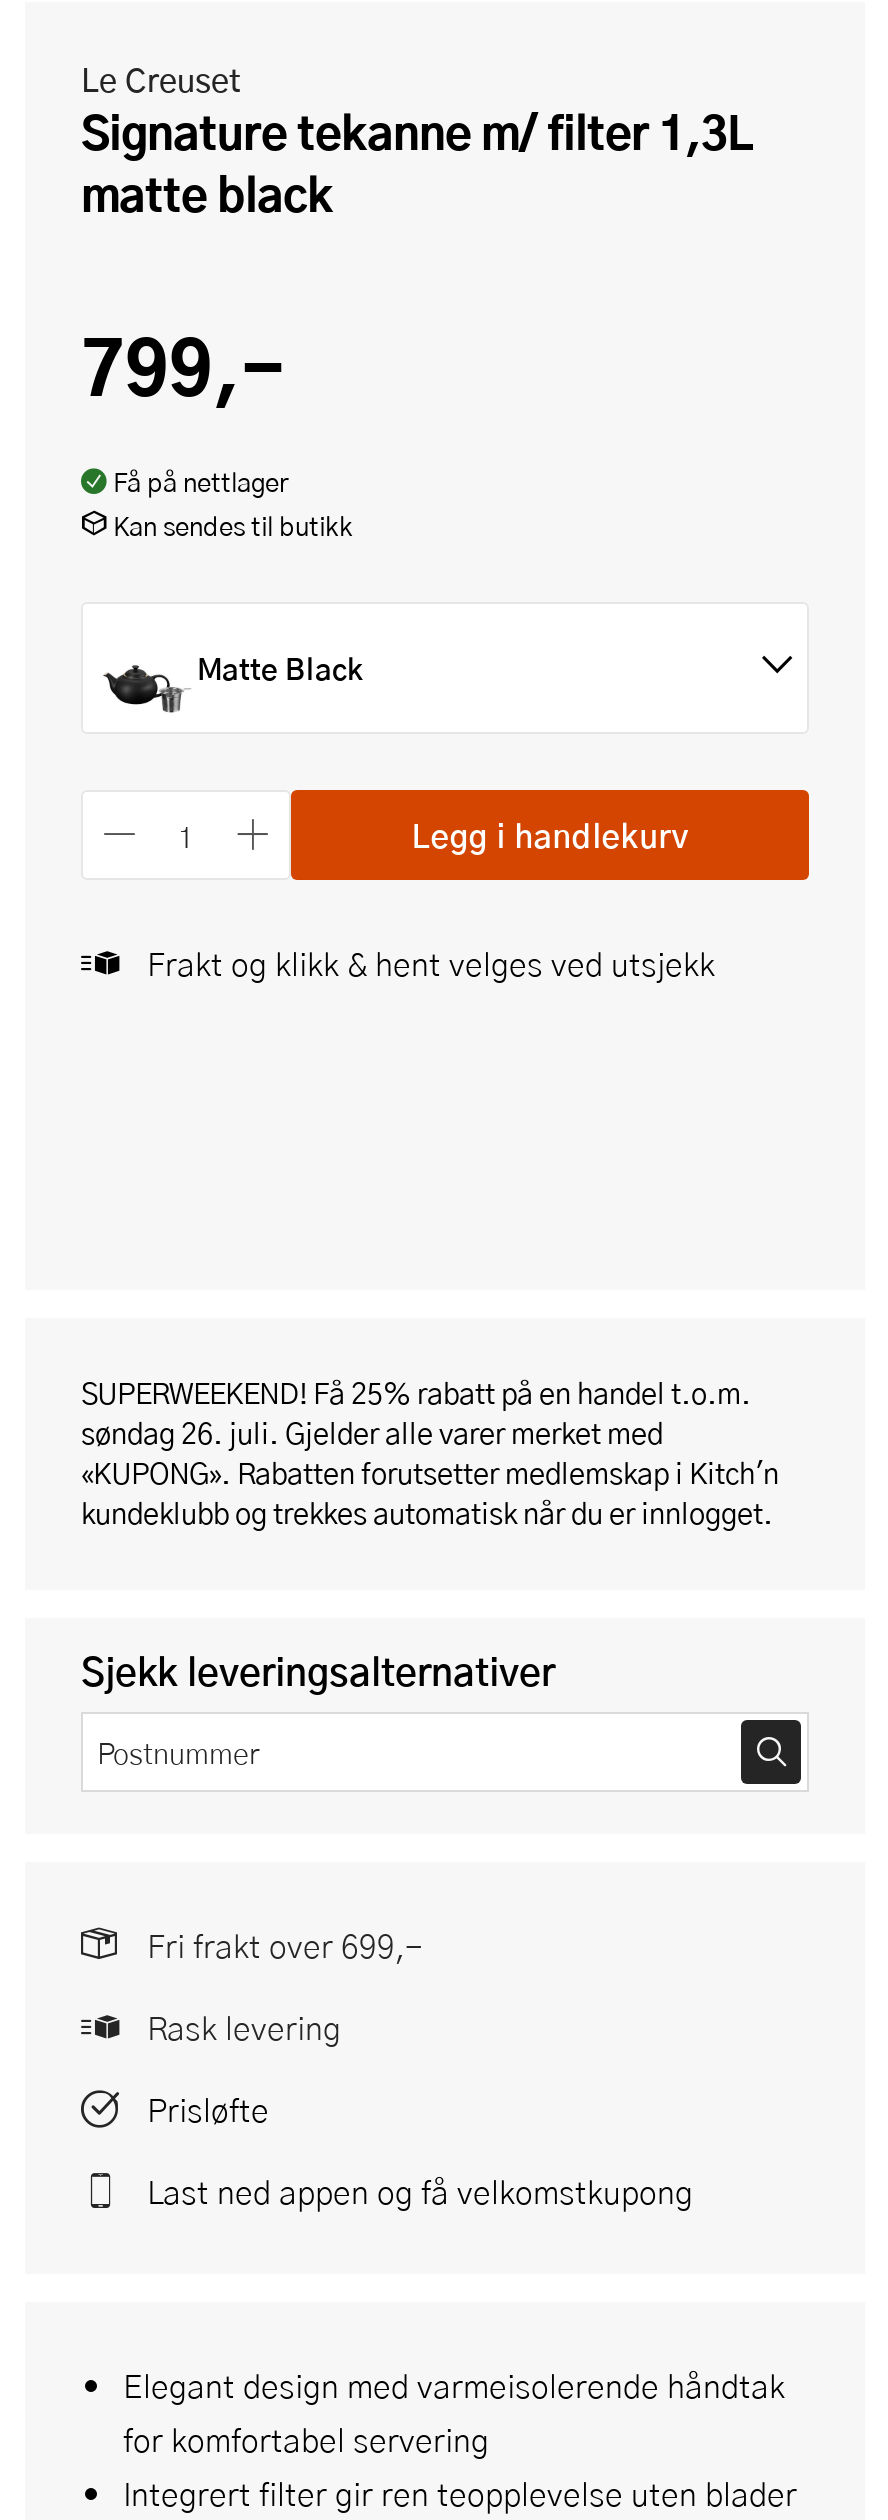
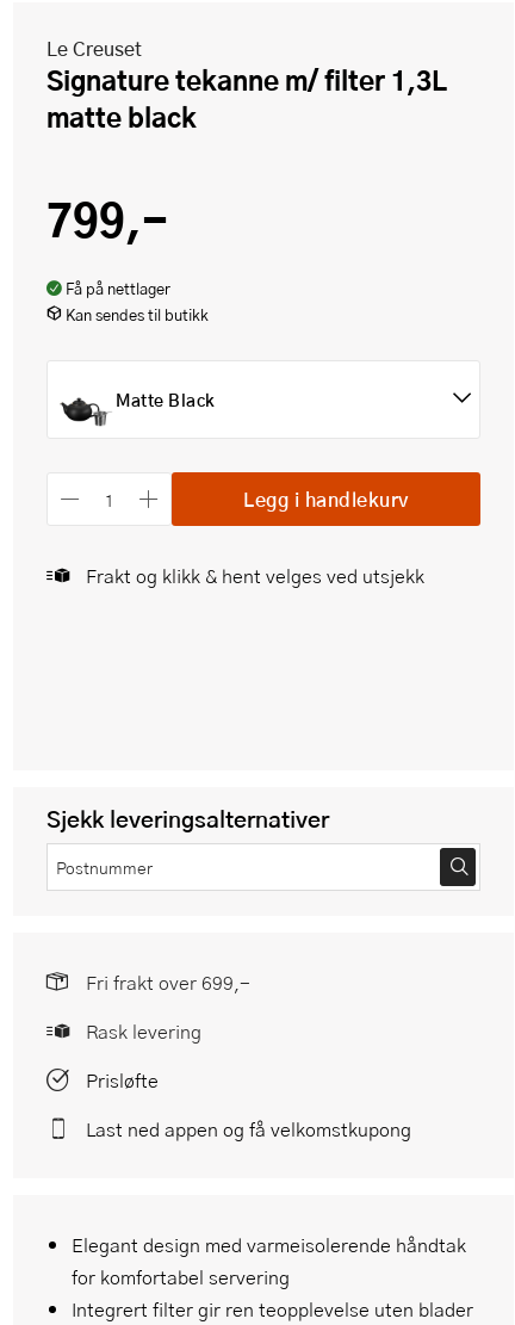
- SUPERWEEKEND! Få 25% rabatt på en handel t.o.m.
- søndag 26. juli. Gjelder alle varer merket med
- «KUPONG». Rabatten forutsetter medlemskap i Kitch'n
- kundeklubb og trekkes automatisk når du er innlogget.
